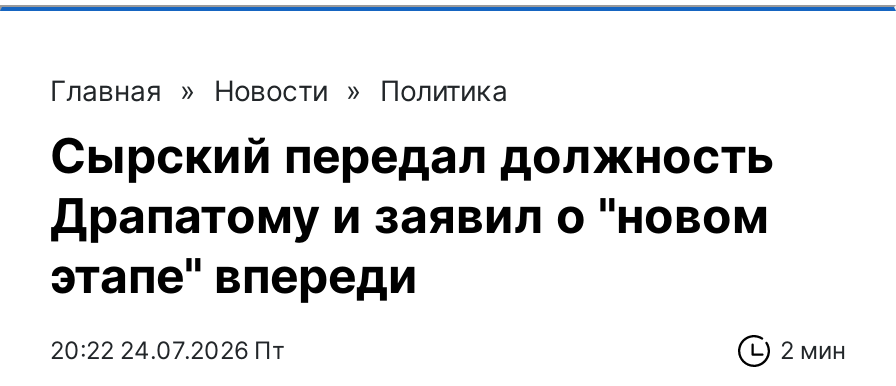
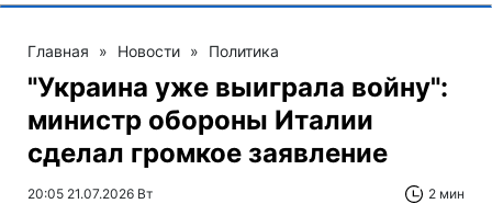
- Сырский передал должность
- Драпатому и заявил о "новом
- этапе" впереди
+ "Украина уже выиграла войну":
+ министр обороны Италии
+ сделал громкое заявление

- 20:22 24.07.2026 Пт
+ 20:05 21.07.2026 Вт
